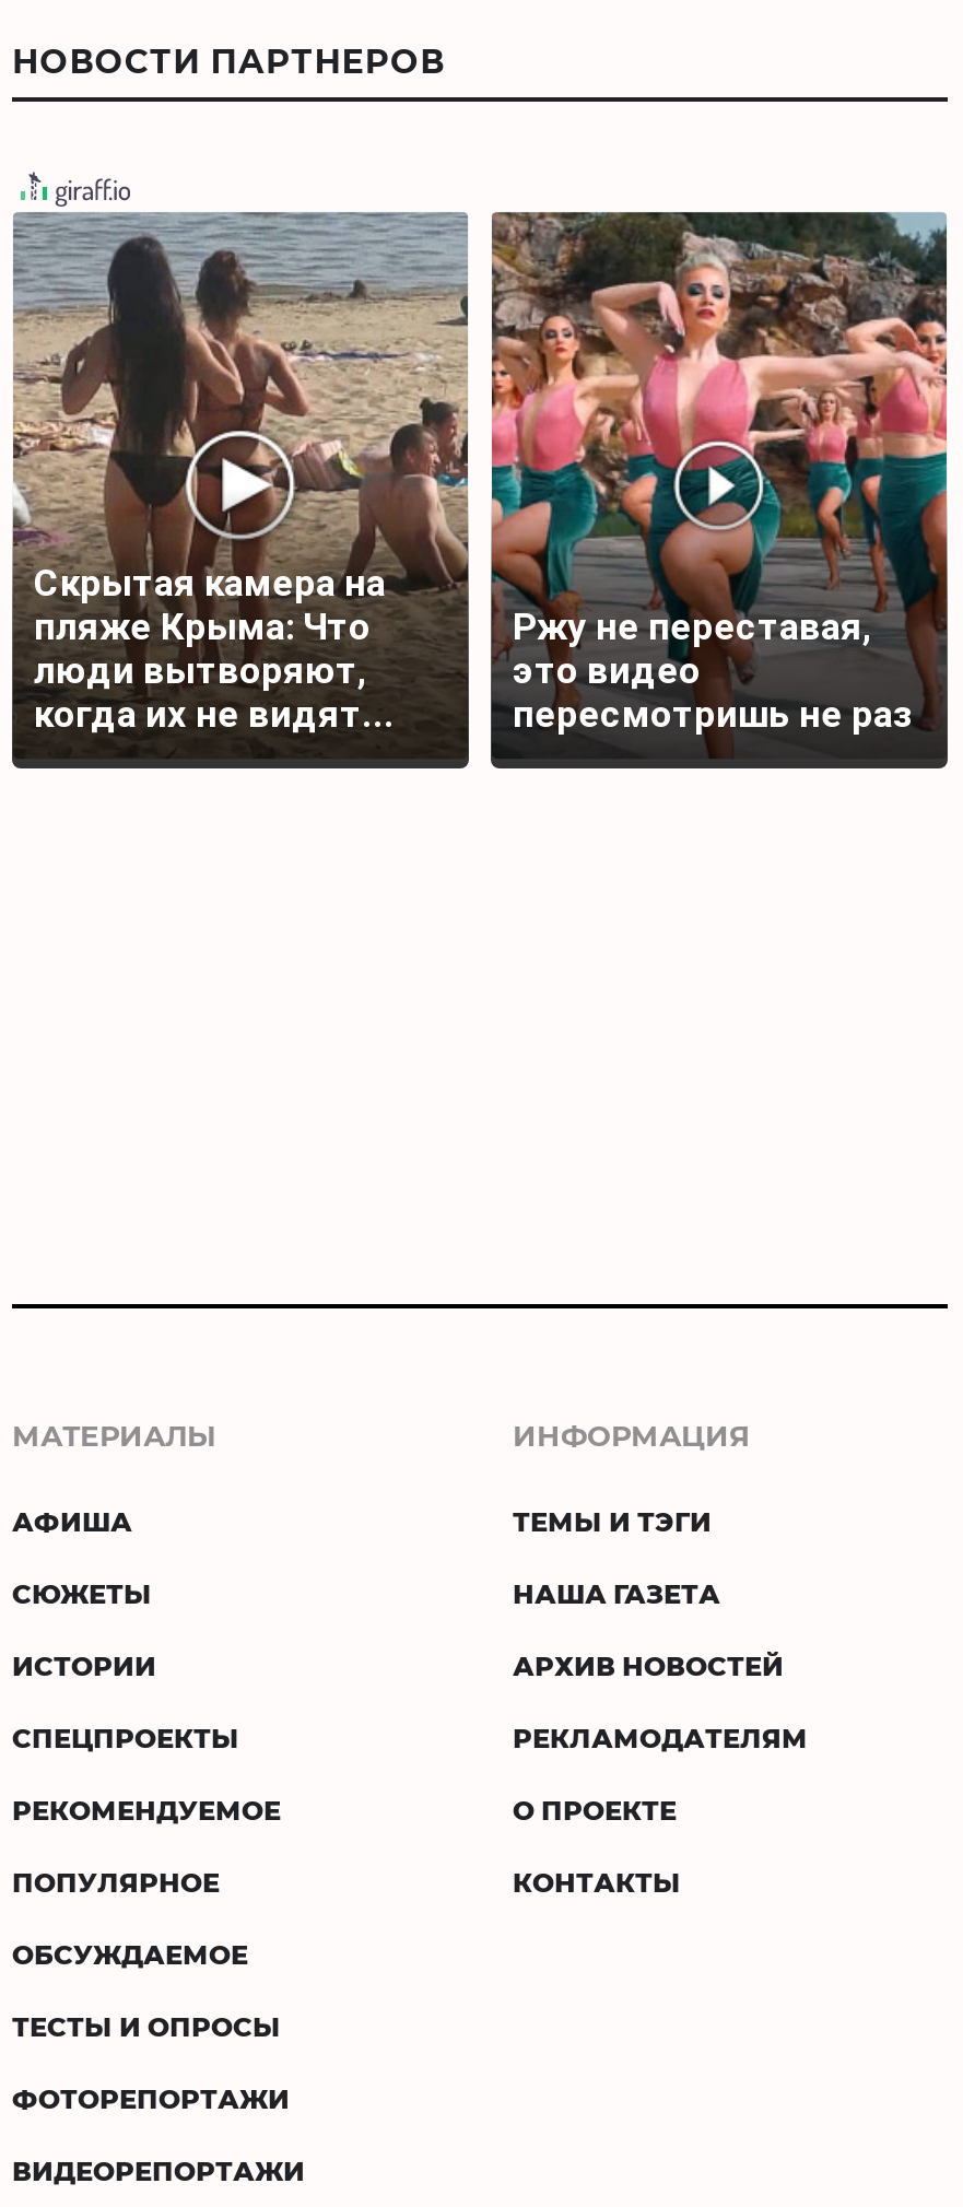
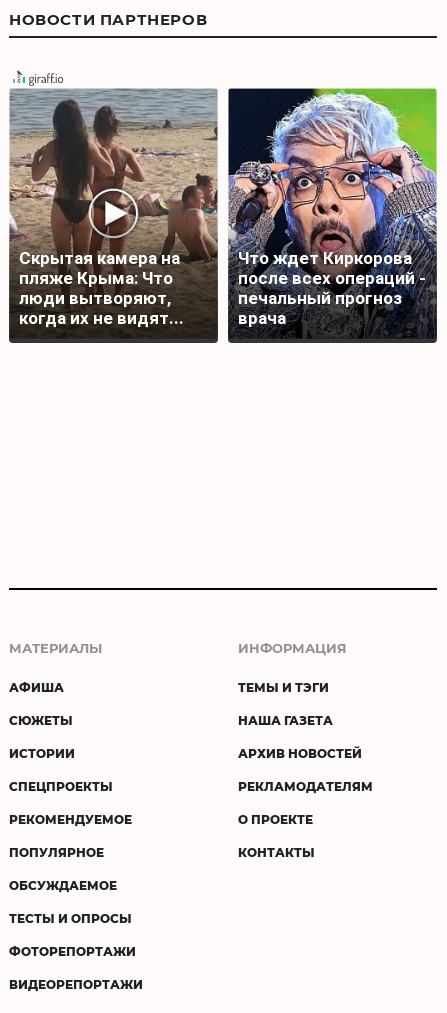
- [image]
- Ржу не переставая,
- это видео
- пересмотришь не раз
+ [image]
+ Что ждет Киркорова
+ после всех операций -
+ печальный прогноз
+ врача
